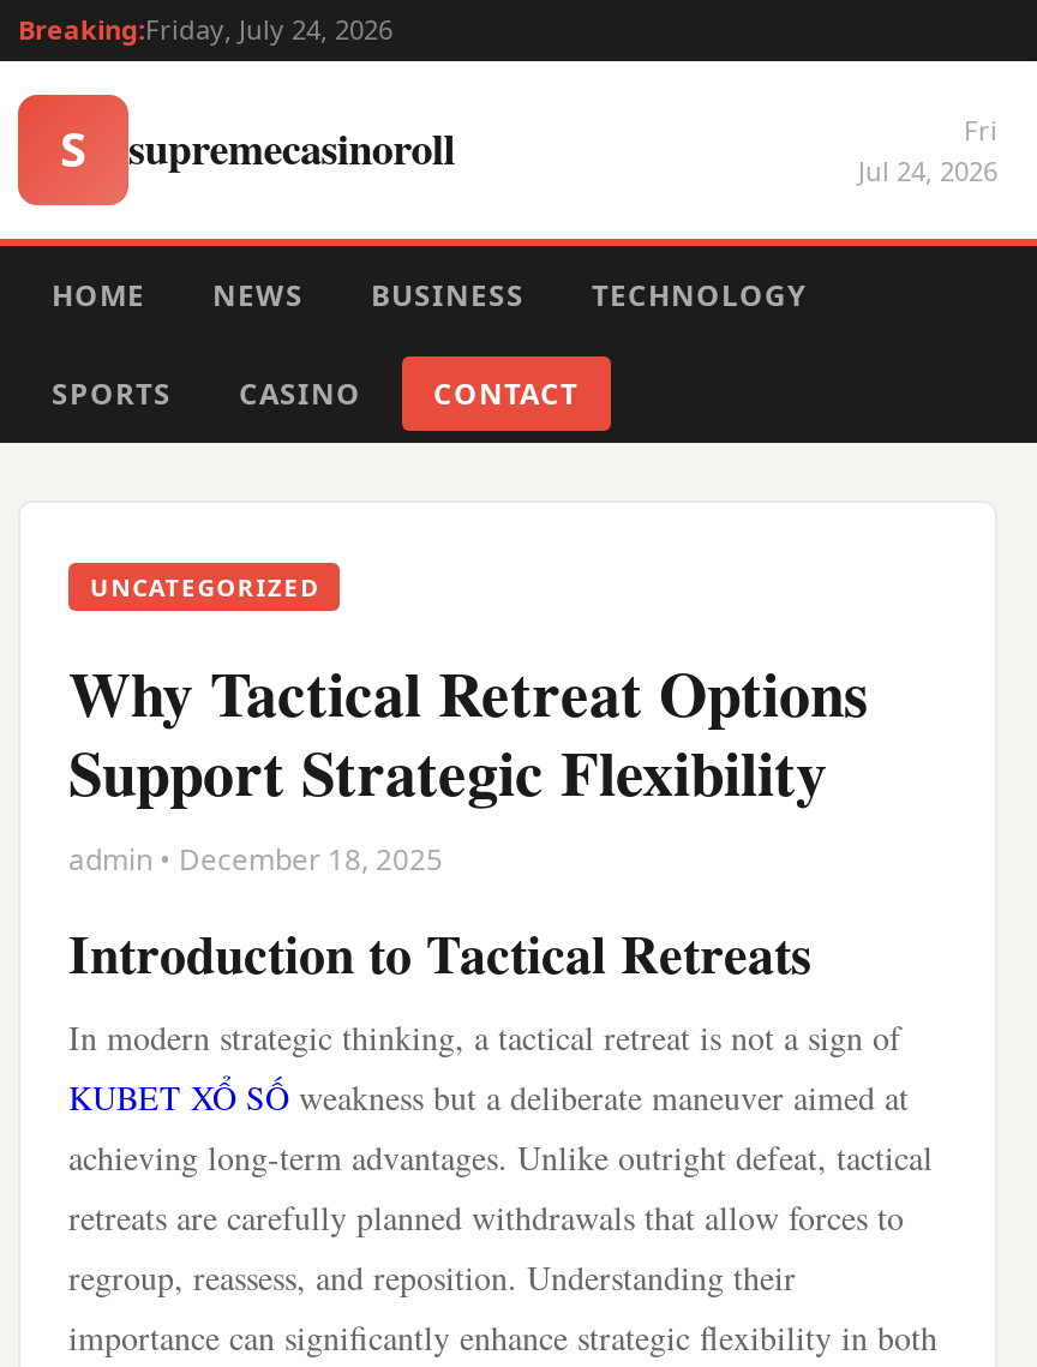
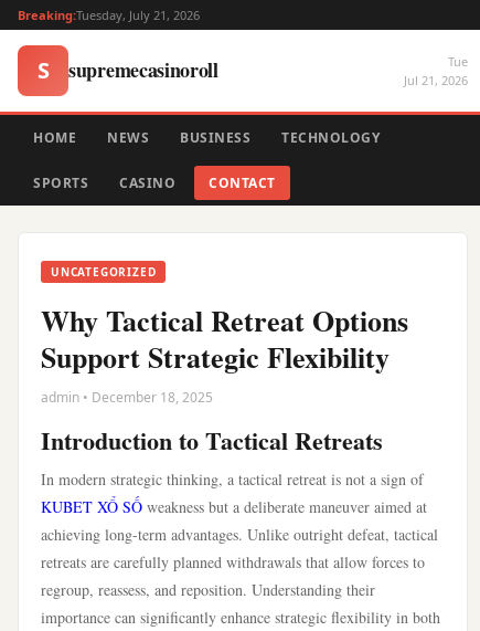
- Breaking:Friday, July 24, 2026
+ Breaking:Tuesday, July 21, 2026

- Fri
- Jul 24, 2026
+ Tue
+ Jul 21, 2026
